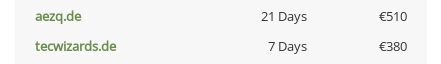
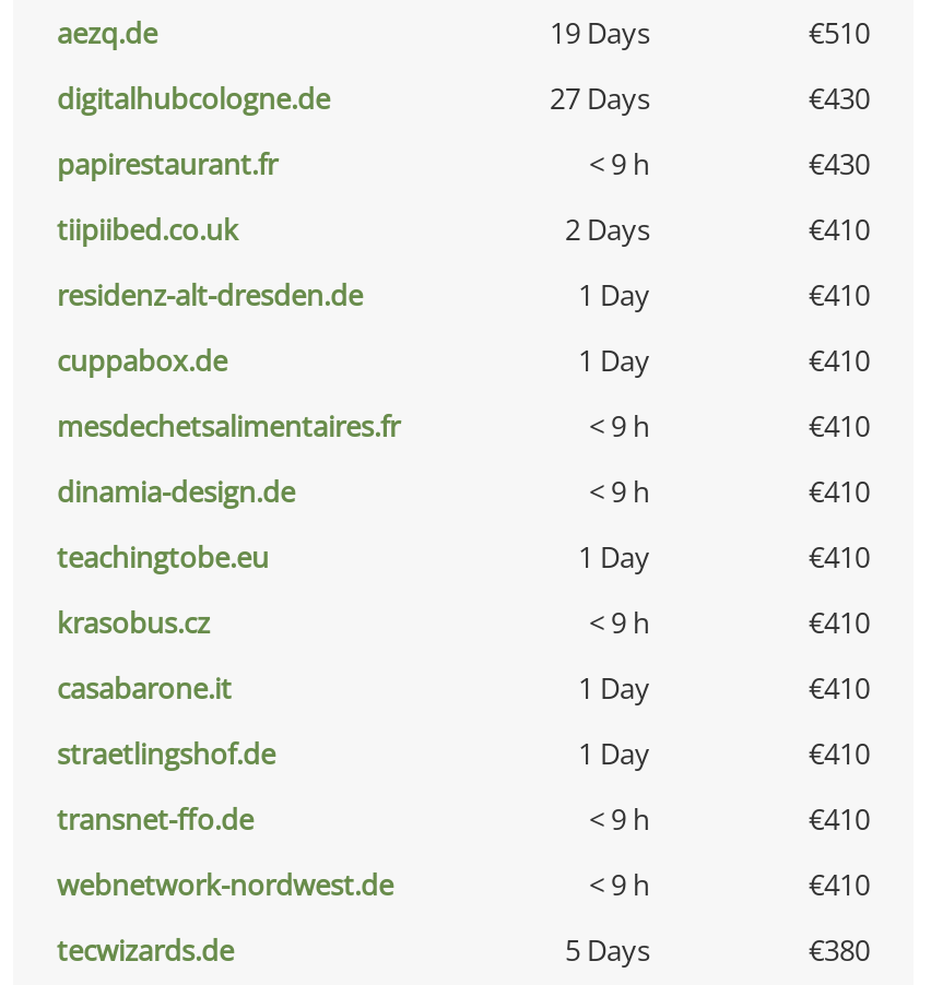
- 21 Days
+ 19 Days

+ digitalhubcologne.de
+ 27 Days
+ €430
+ papirestaurant.fr
+ < 9 h
+ €430
+ tiipiibed.co.uk
+ 2 Days
+ €410
+ residenz-alt-dresden.de
+ 1 Day
+ €410
+ cuppabox.de
+ 1 Day
+ €410
+ mesdechetsalimentaires.fr
+ < 9 h
+ €410
+ dinamia-design.de
+ < 9 h
+ €410
+ teachingtobe.eu
+ 1 Day
+ €410
+ krasobus.cz
+ < 9 h
+ €410
+ casabarone.it
+ 1 Day
+ €410
+ straetlingshof.de
+ 1 Day
+ €410
+ transnet-ffo.de
+ < 9 h
+ €410
+ webnetwork-nordwest.de
+ < 9 h
+ €410

- 7 Days
+ 5 Days
